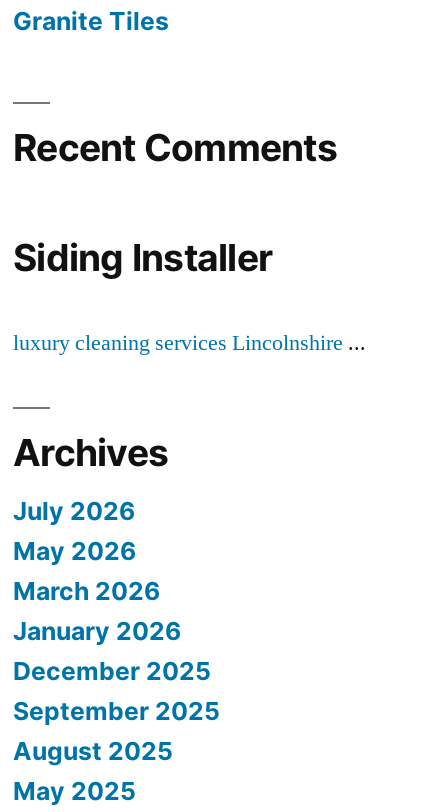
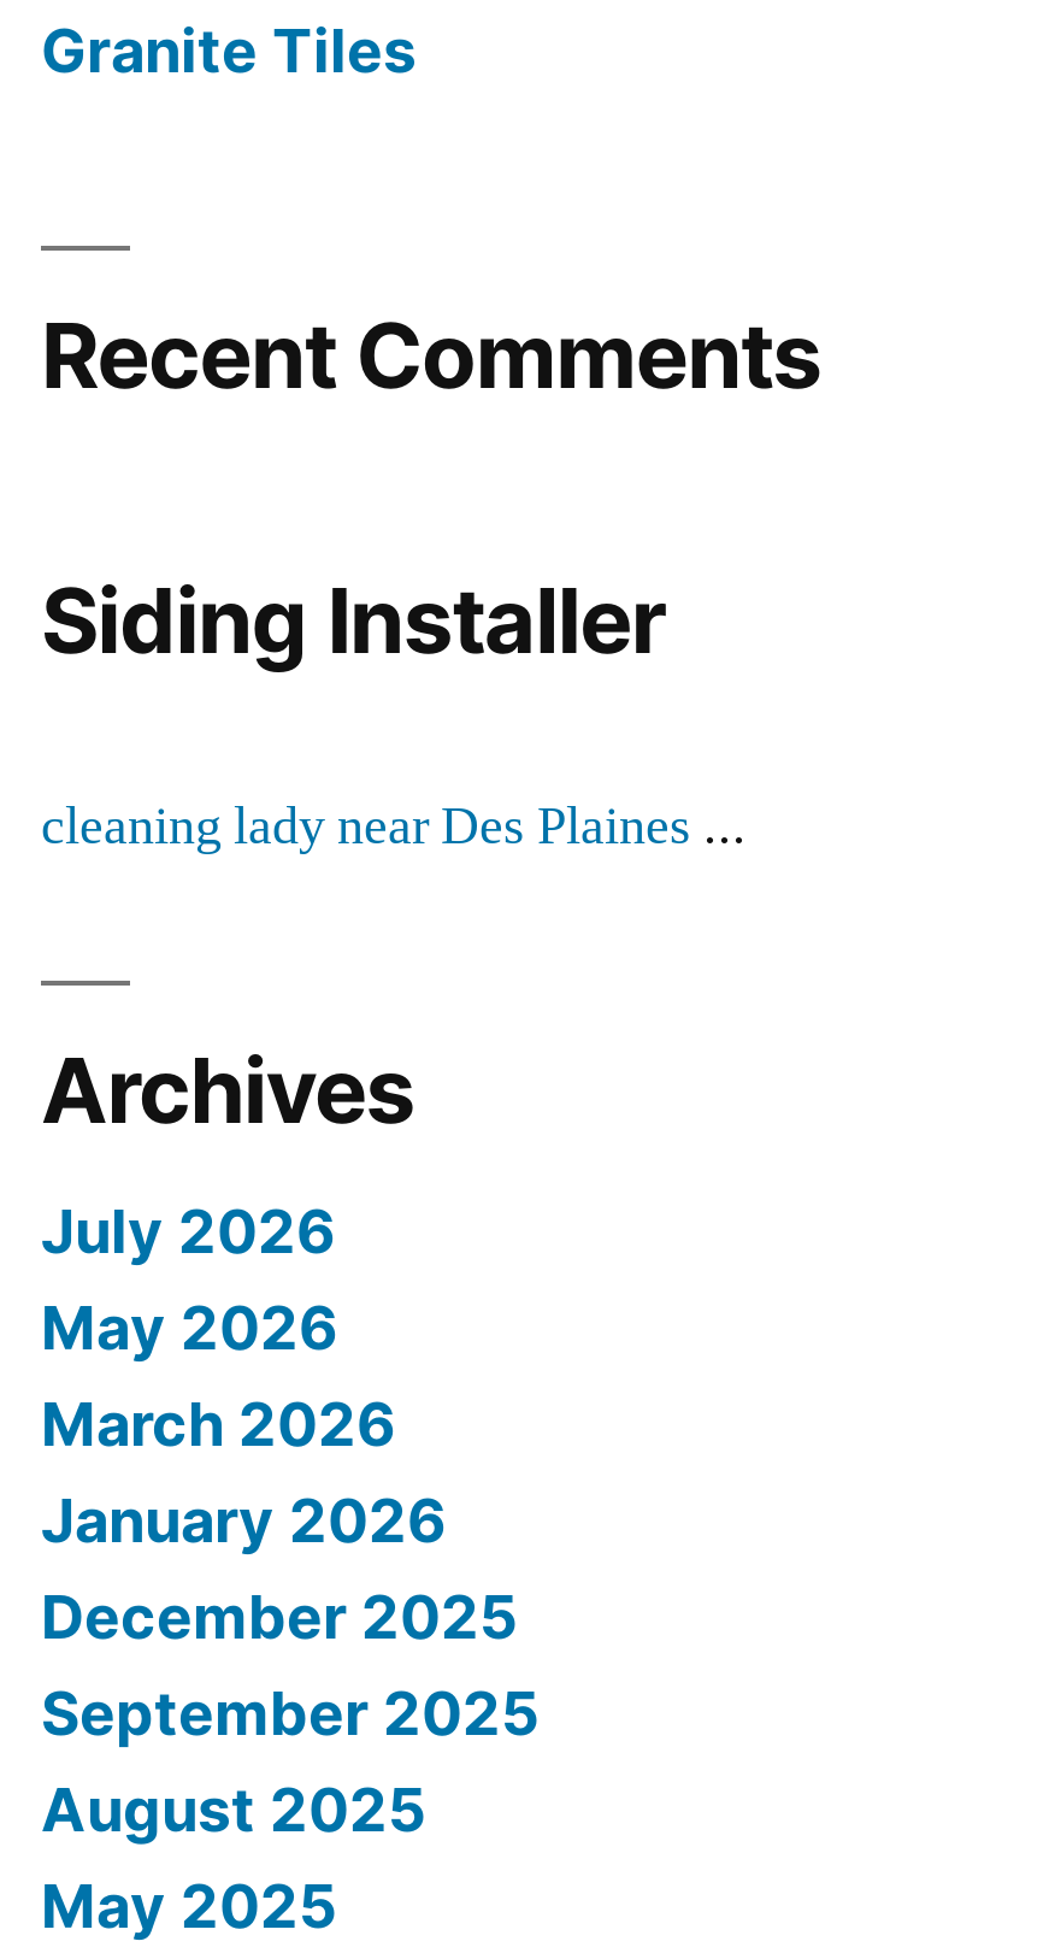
- luxury cleaning services Lincolnshire...
+ cleaning lady near Des Plaines...
